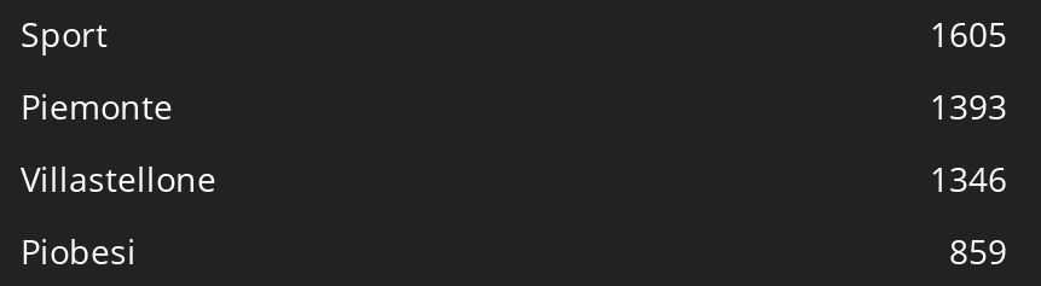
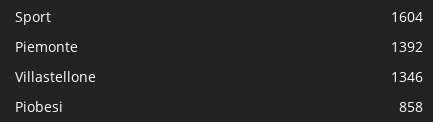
- 1605
+ 1604

- 1393
+ 1392

- 859
+ 858
